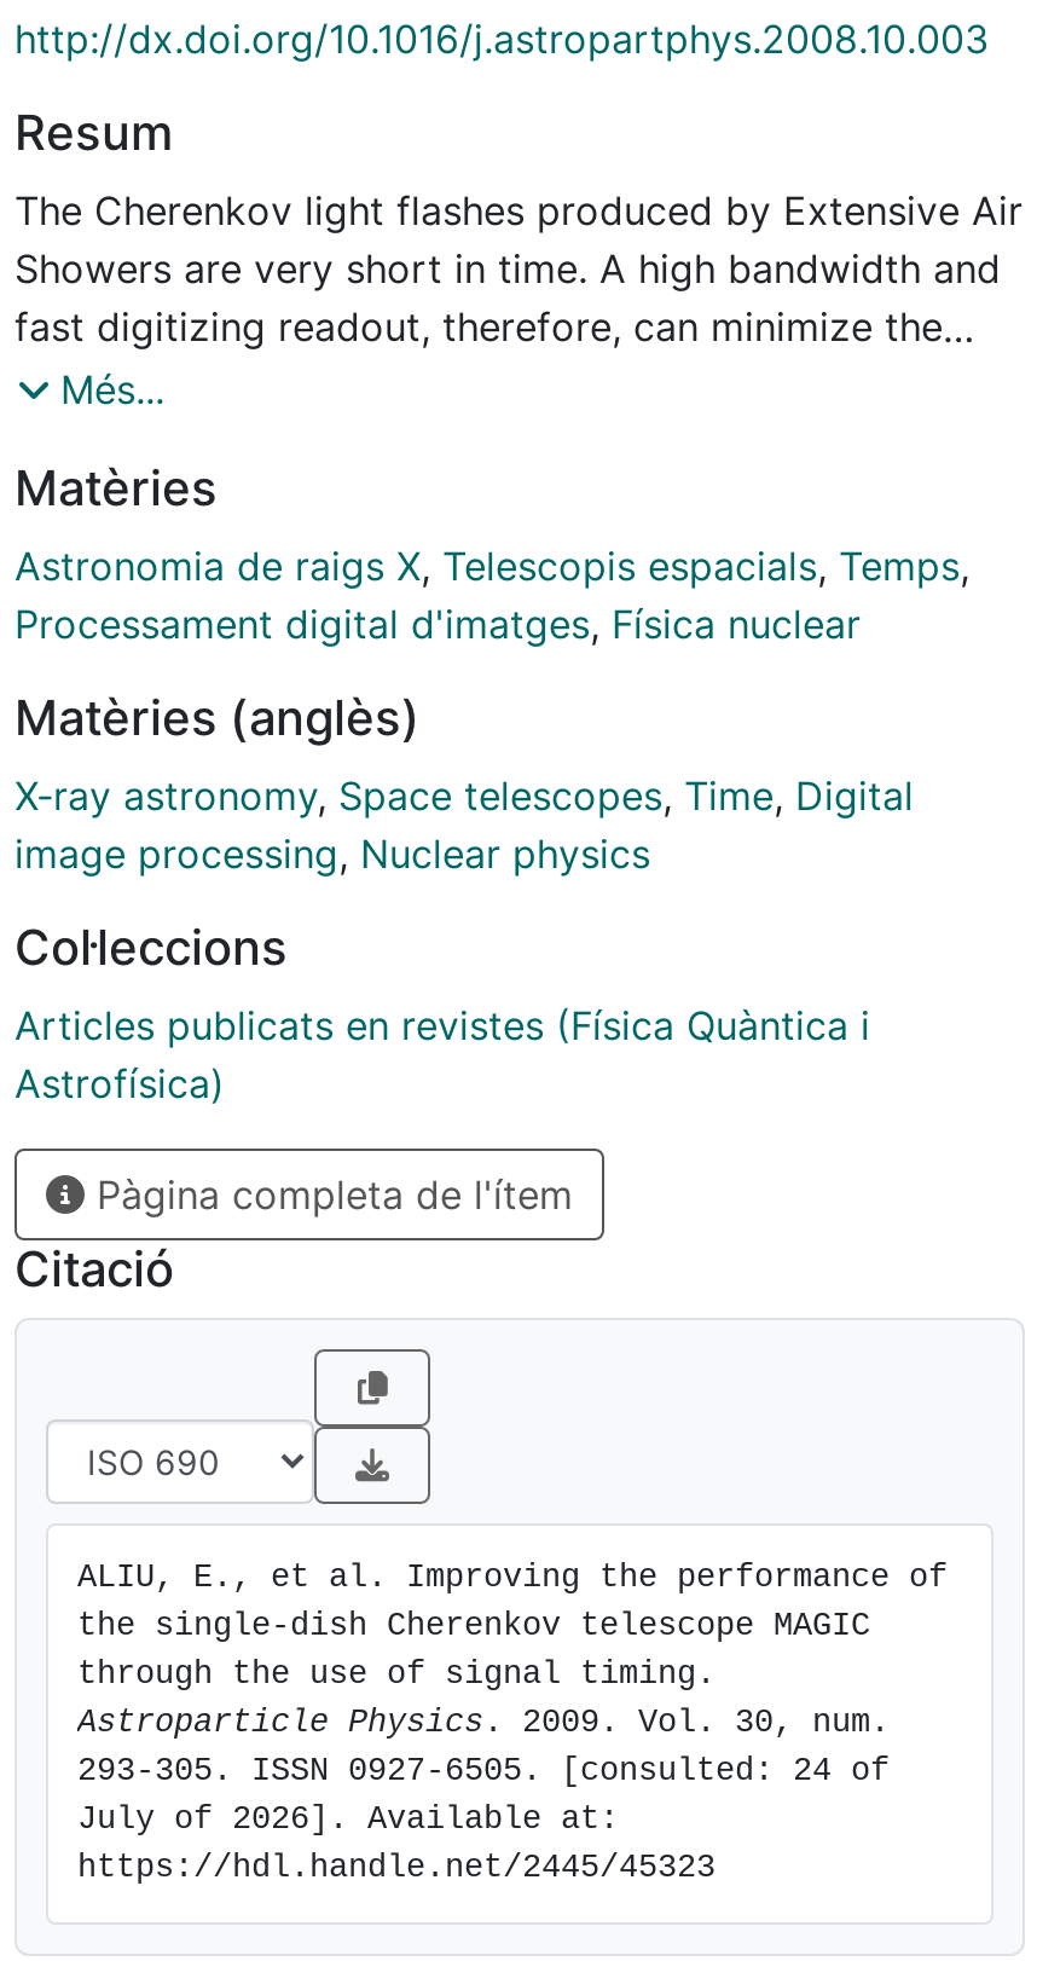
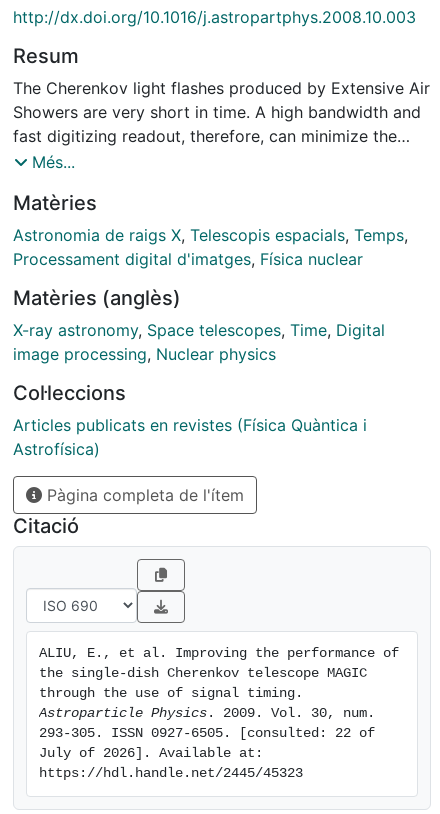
- 293-305. ISSN 0927-6505. [consulted: 24 of
+ 293-305. ISSN 0927-6505. [consulted: 22 of
